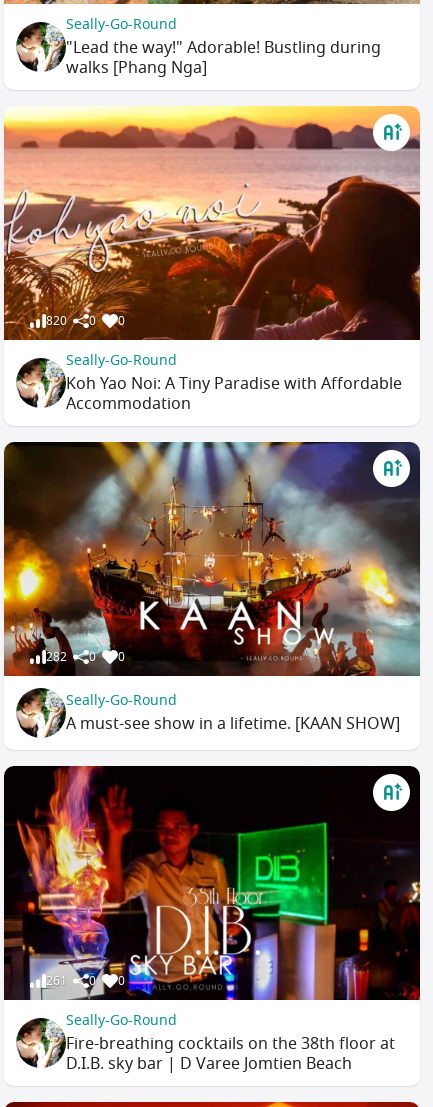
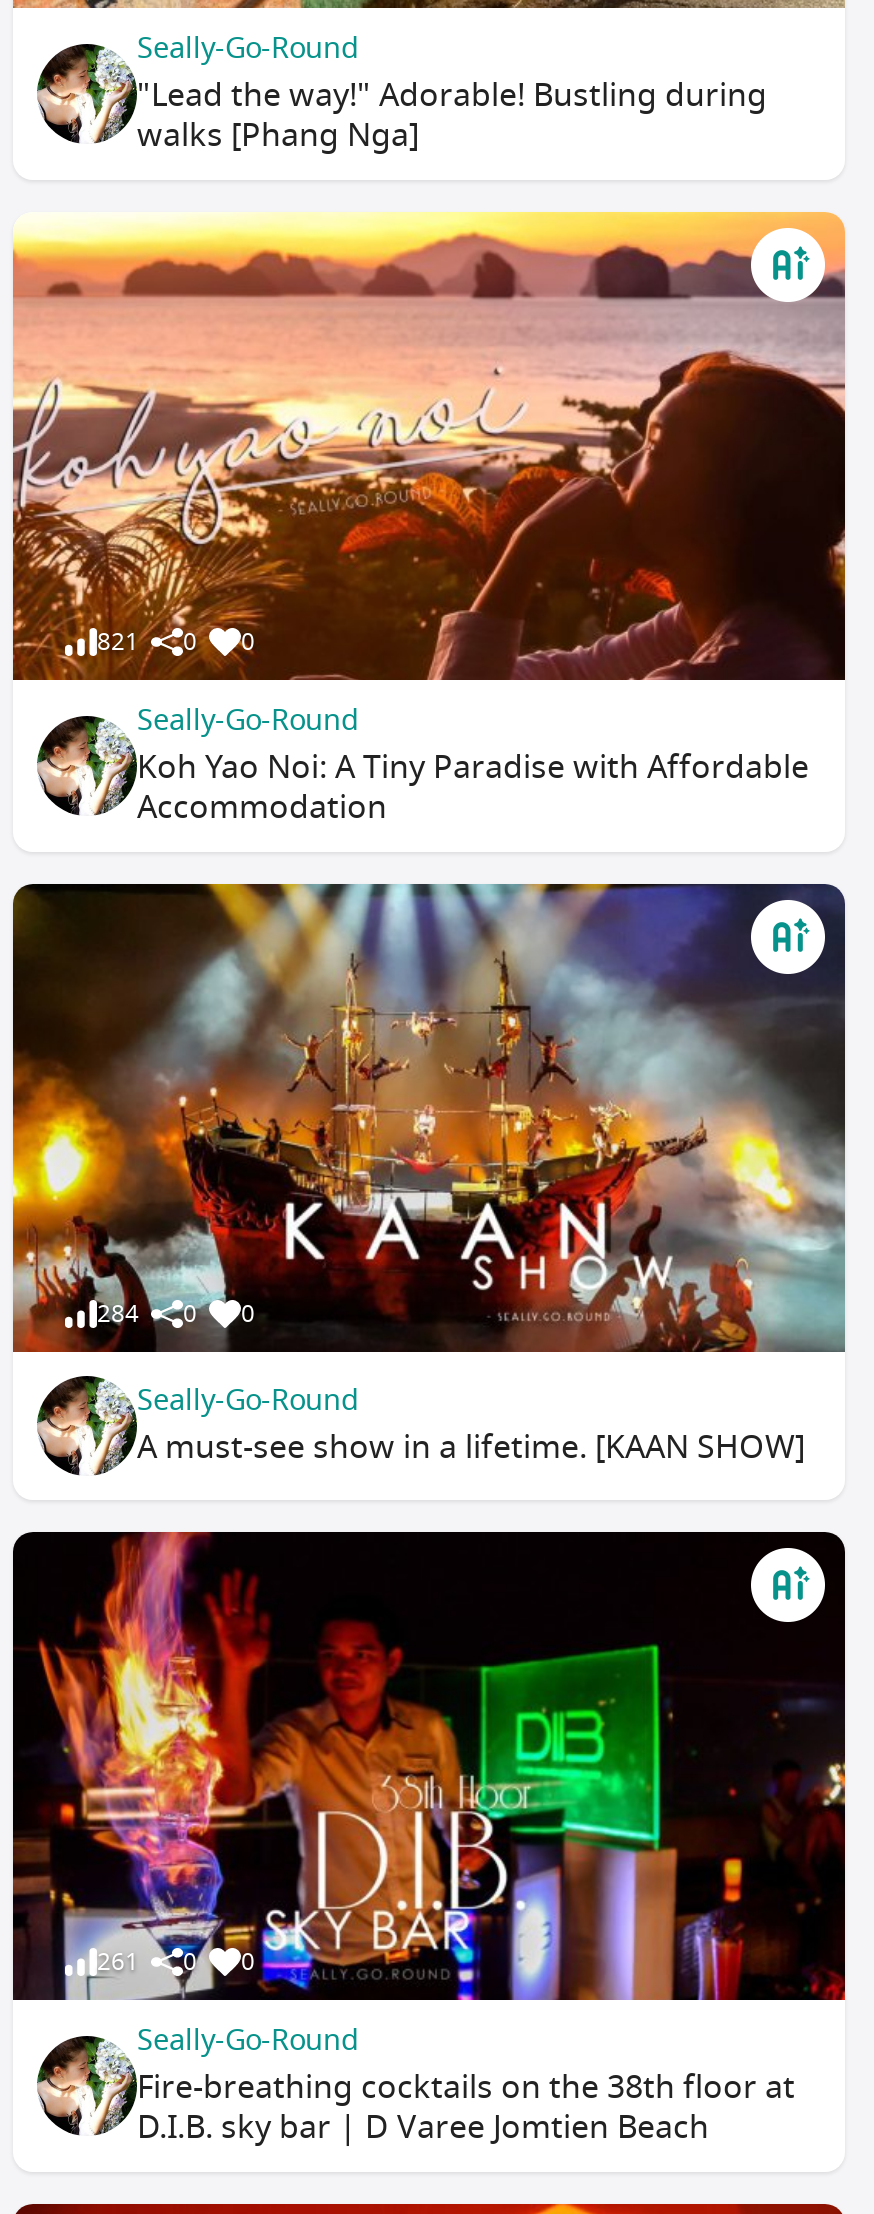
- 820 0 0
+ 821 0 0

- 282 0 0
+ 284 0 0
